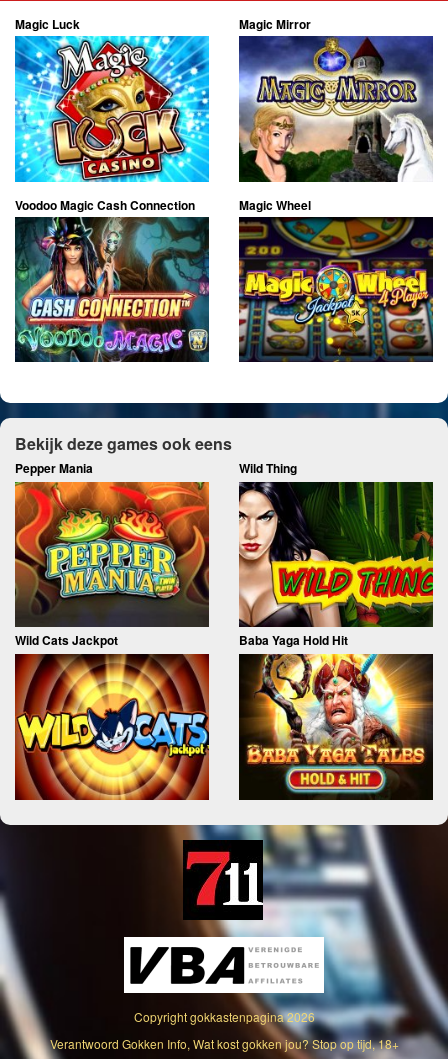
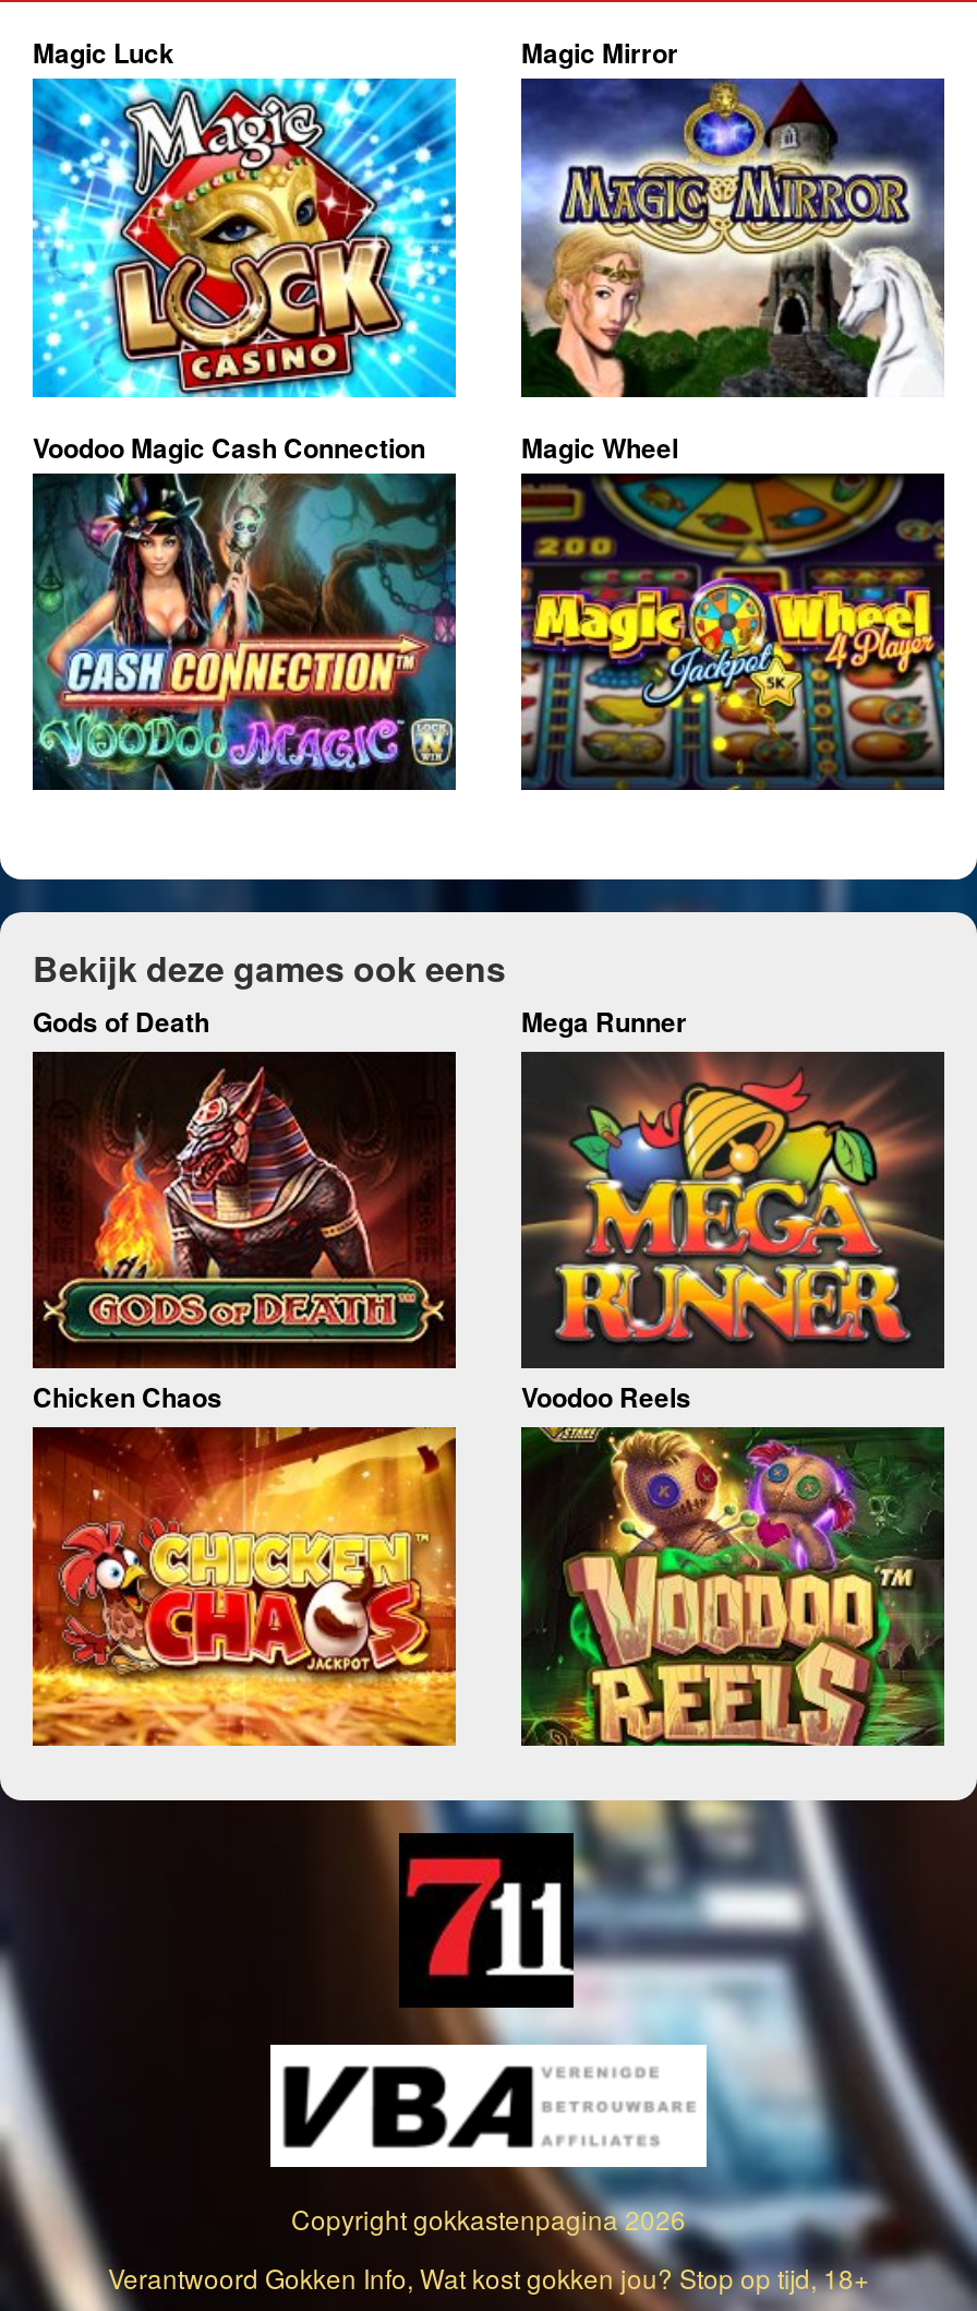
- Pepper Mania
- Wild Thing
+ Gods of Death
+ Mega Runner

- [image]
- Wild Cats Jackpot
- Baba Yaga Hold Hit
+ [image]
+ Chicken Chaos
+ Voodoo Reels

- [image]
+ [image]

- [image]
+ [image]

- [image]
+ [image]
